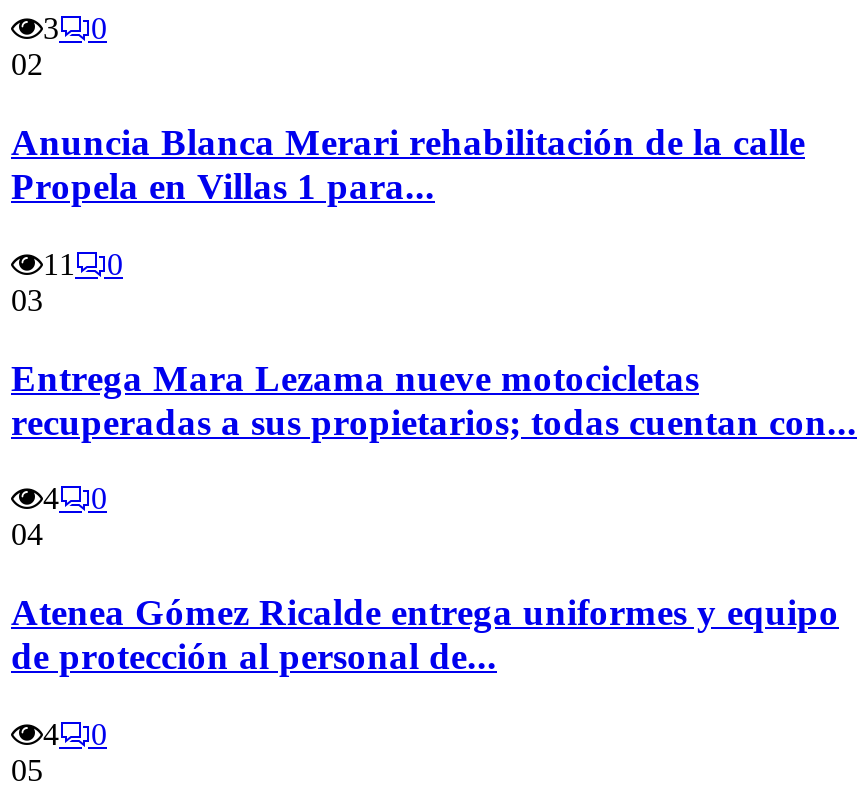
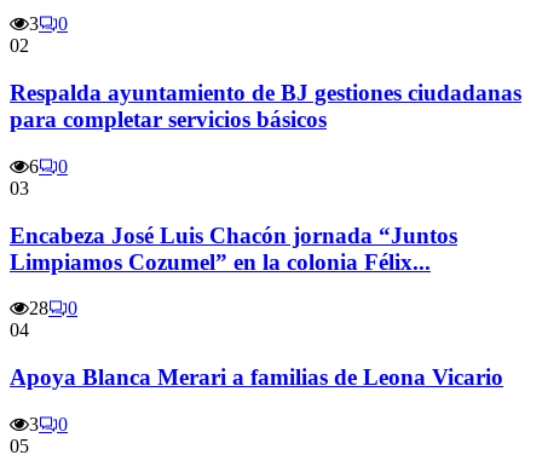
- Anuncia Blanca Merari rehabilitación de la calle
- Propela en Villas 1 para...
+ Respalda ayuntamiento de BJ gestiones ciudadanas
+ para completar servicios básicos

- 11
+ 6

- Entrega Mara Lezama nueve motocicletas
- recuperadas a sus propietarios; todas cuentan con...
+ Encabeza José Luis Chacón jornada “Juntos
+ Limpiamos Cozumel” en la colonia Félix...

- 4
+ 28

- Atenea Gómez Ricalde entrega uniformes y equipo
- de protección al personal de...
+ Apoya Blanca Merari a familias de Leona Vicario

- 4
+ 3
